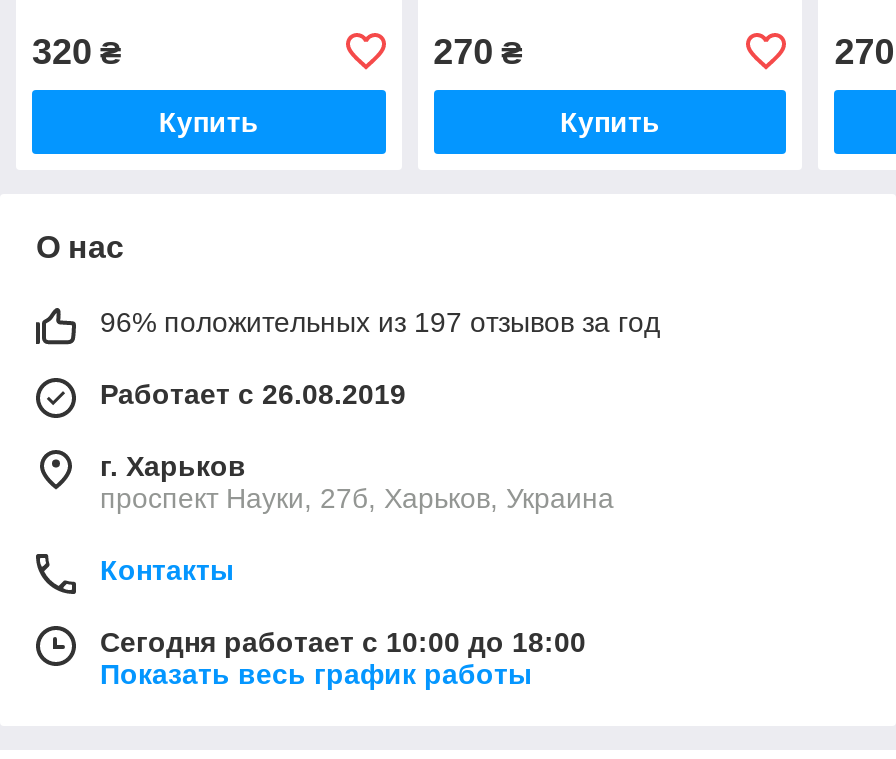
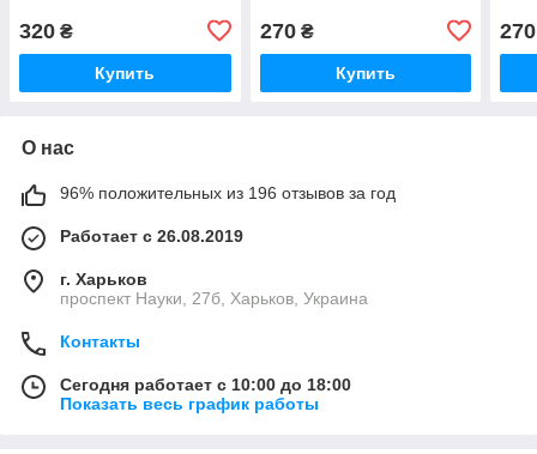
- 96% положительных из 197 отзывов за год
+ 96% положительных из 196 отзывов за год
